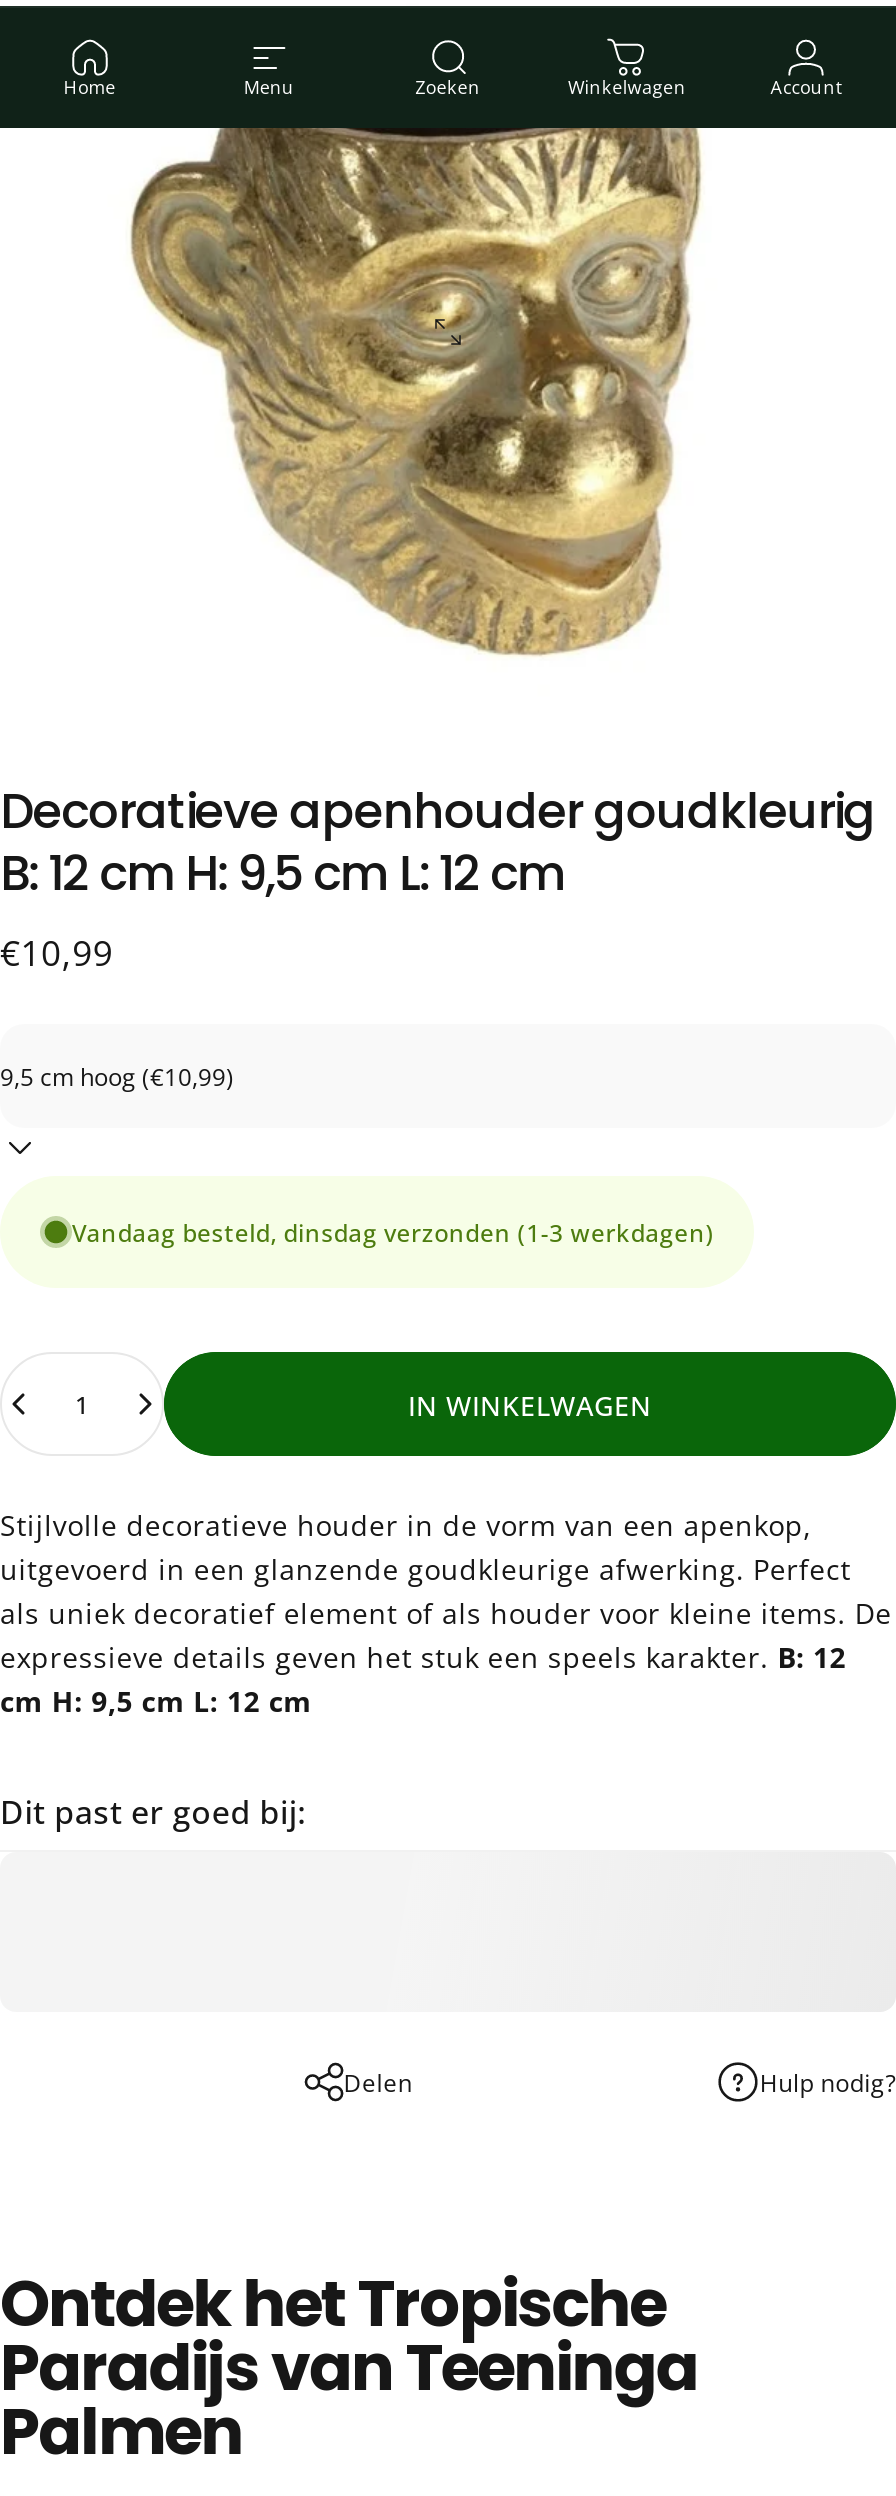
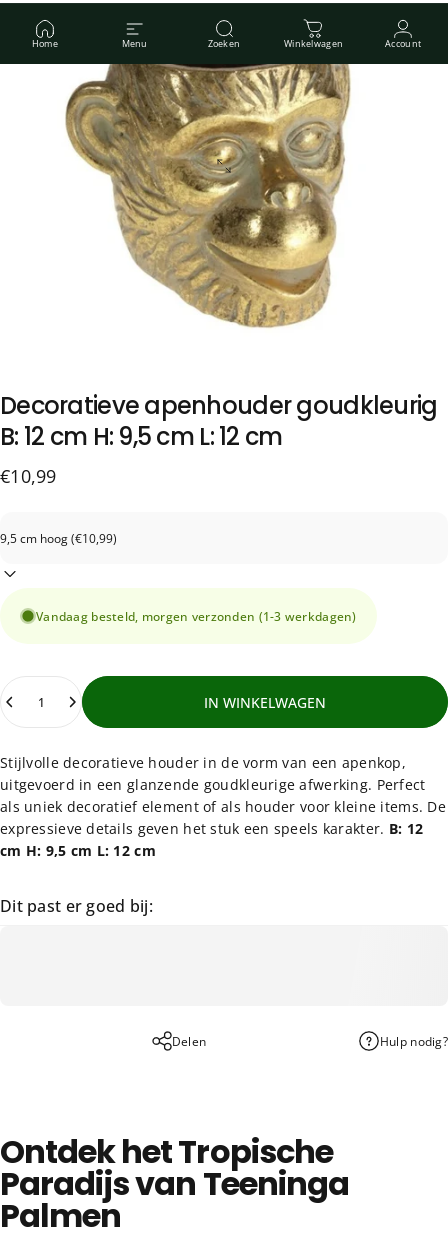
- Vandaag besteld, dinsdag verzonden (1-3 werkdagen)
+ Vandaag besteld, morgen verzonden (1-3 werkdagen)
